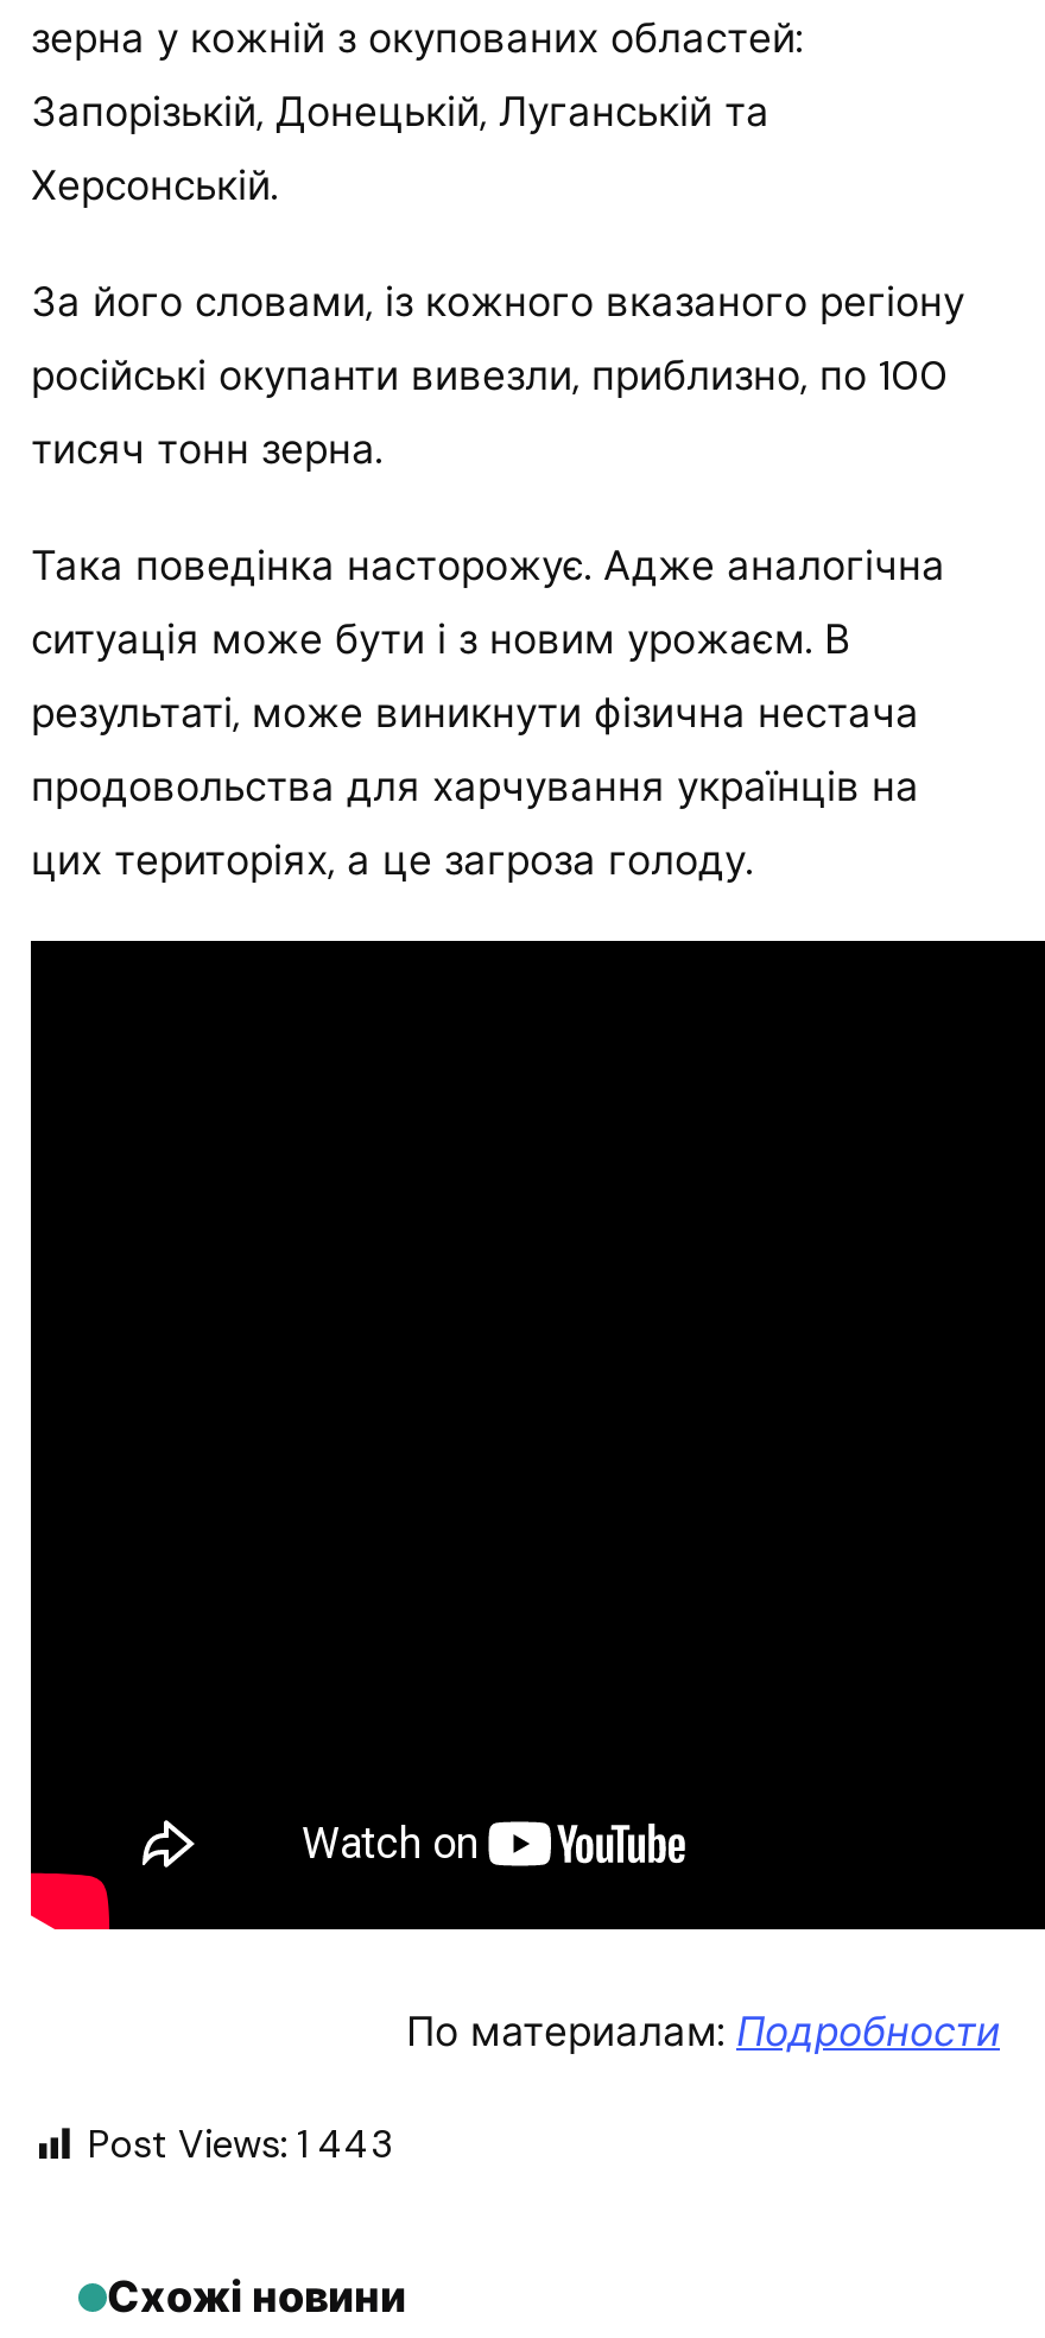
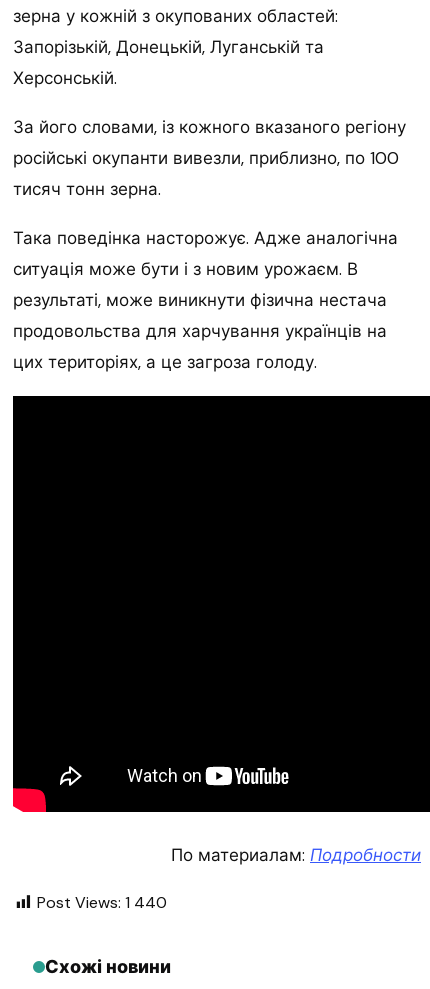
- Post Views: 1 443
+ Post Views: 1 440
